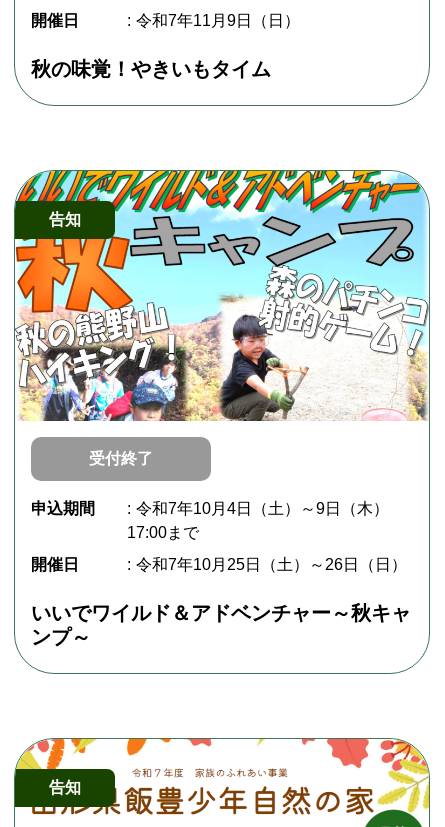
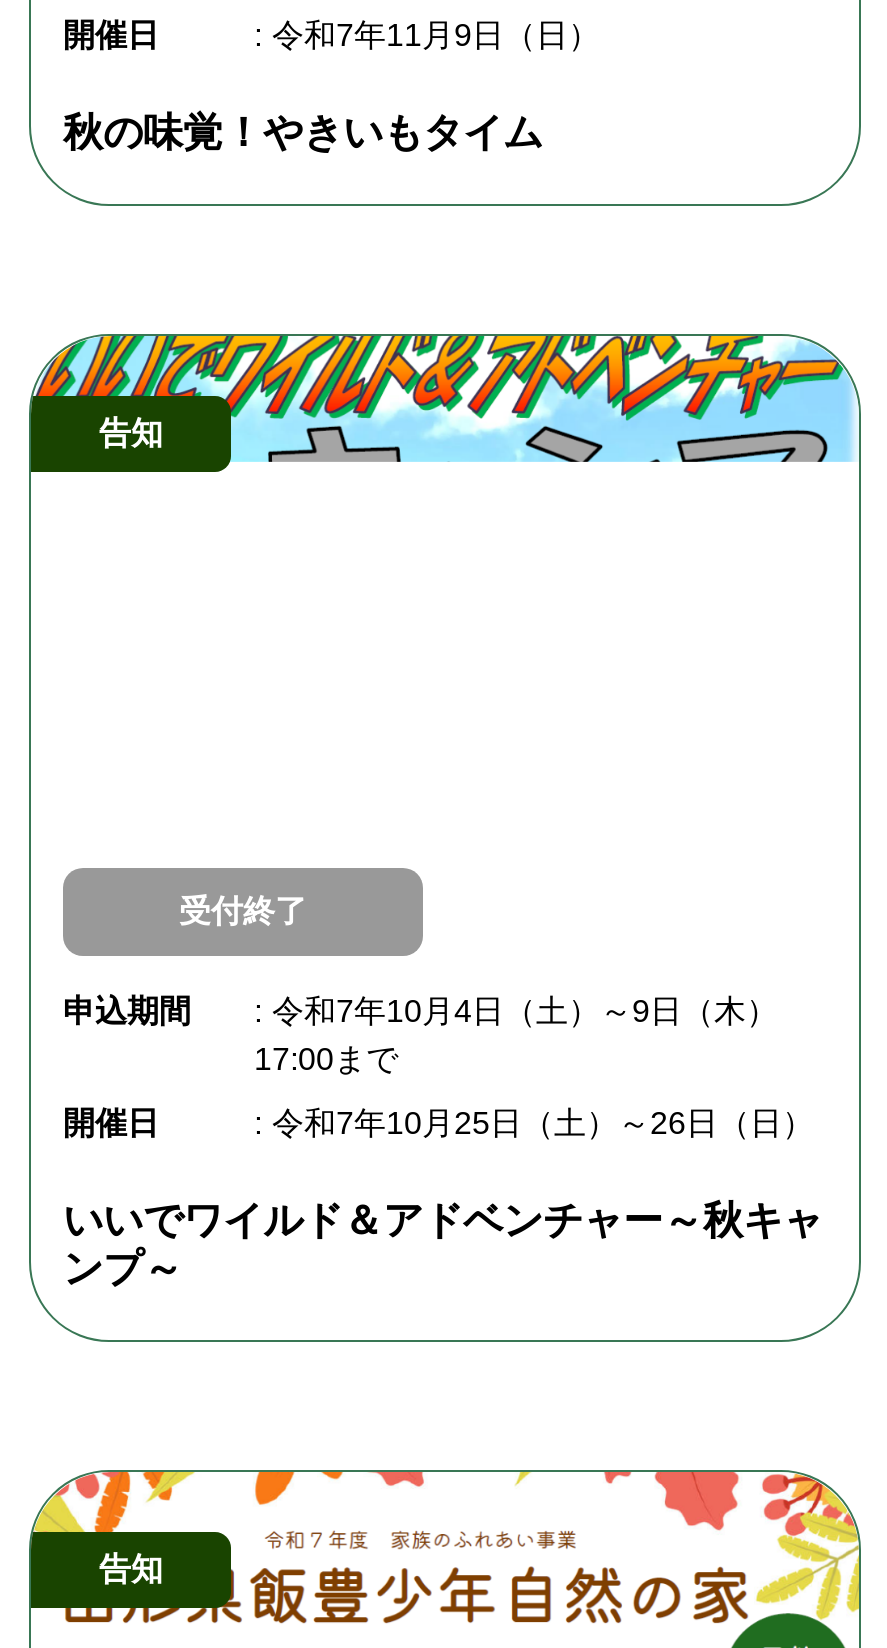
- [image]
